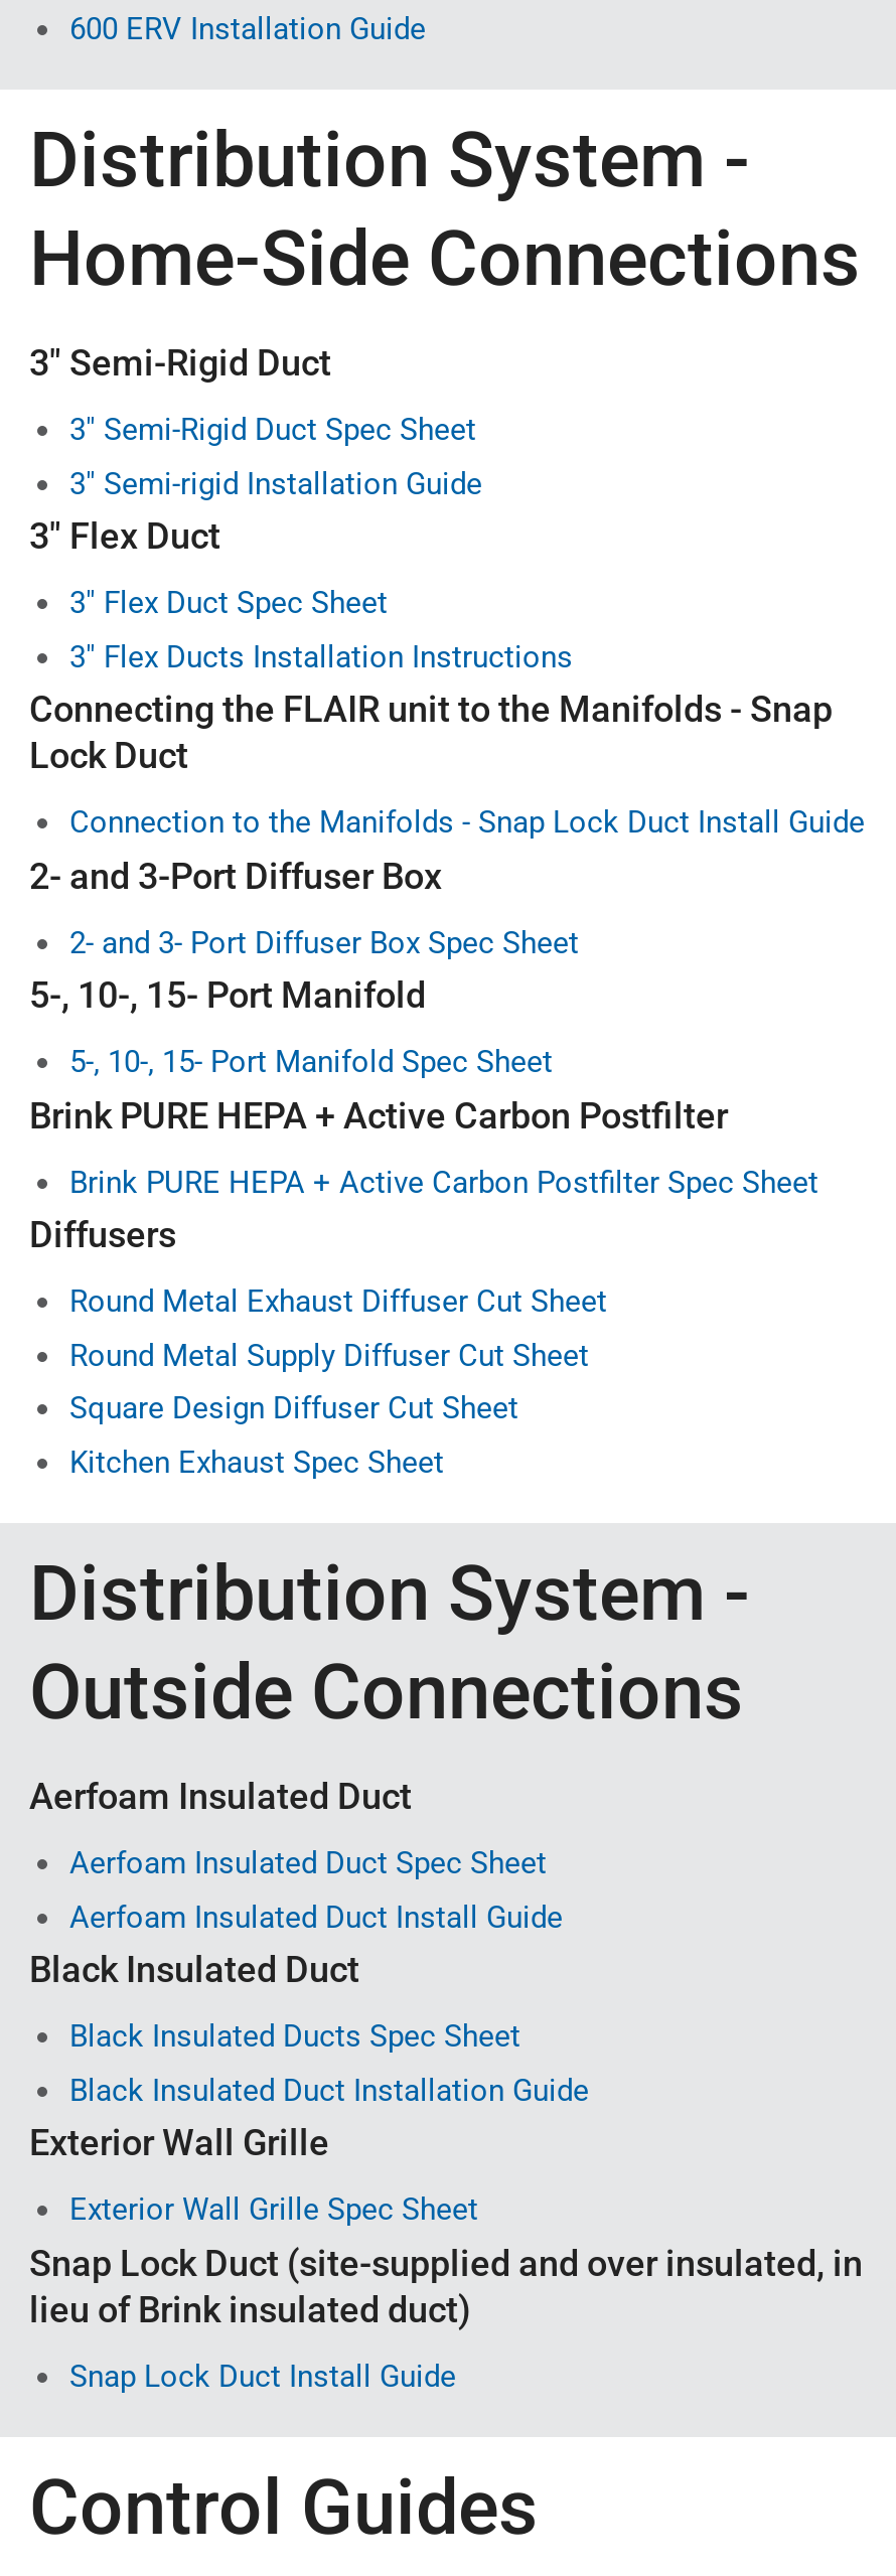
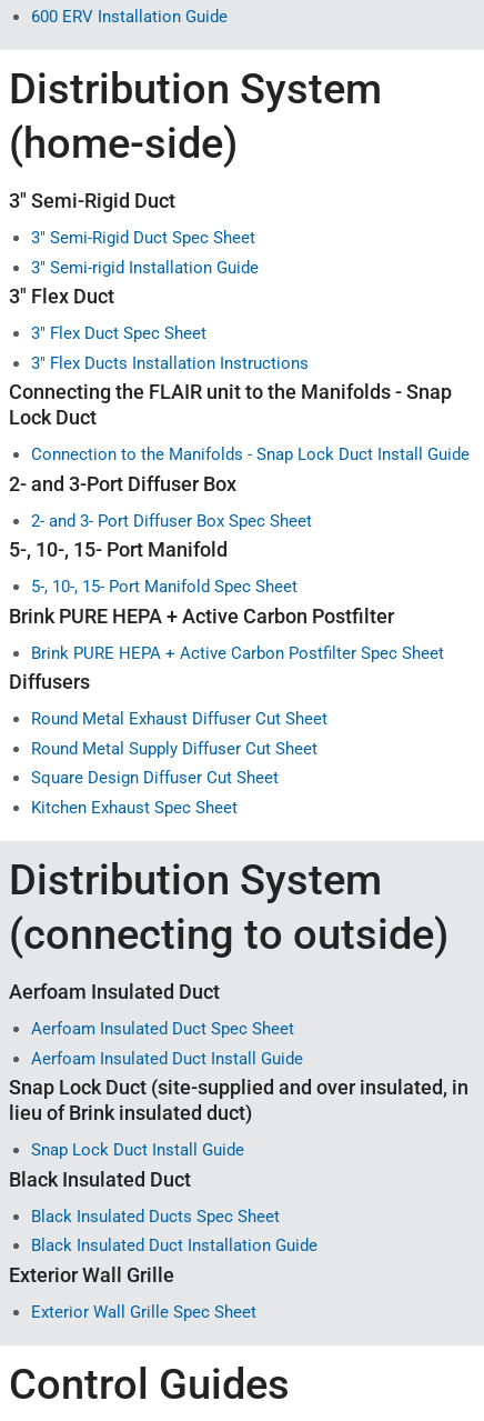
- Distribution System -
- Home-Side Connections
+ Distribution System
+ (home-side)

- Distribution System -
- Outside Connections
+ Distribution System
+ (connecting to outside)

moved down: Black Insulated Duct | Black Insulated Ducts Spec Sheet | Black Insulated Duct Installation Guide | Exterior Wall Grille | Exterior Wall Grille Spec Sheet

moved up: Snap Lock Duct (site-supplied and over insulated, in | lieu of Brink insulated duct) | Snap Lock Duct Install Guide
